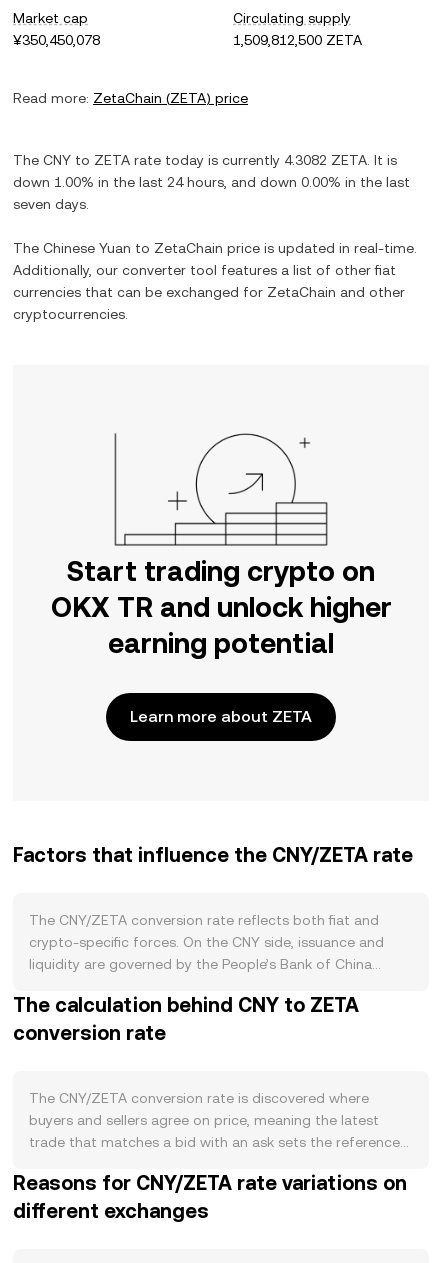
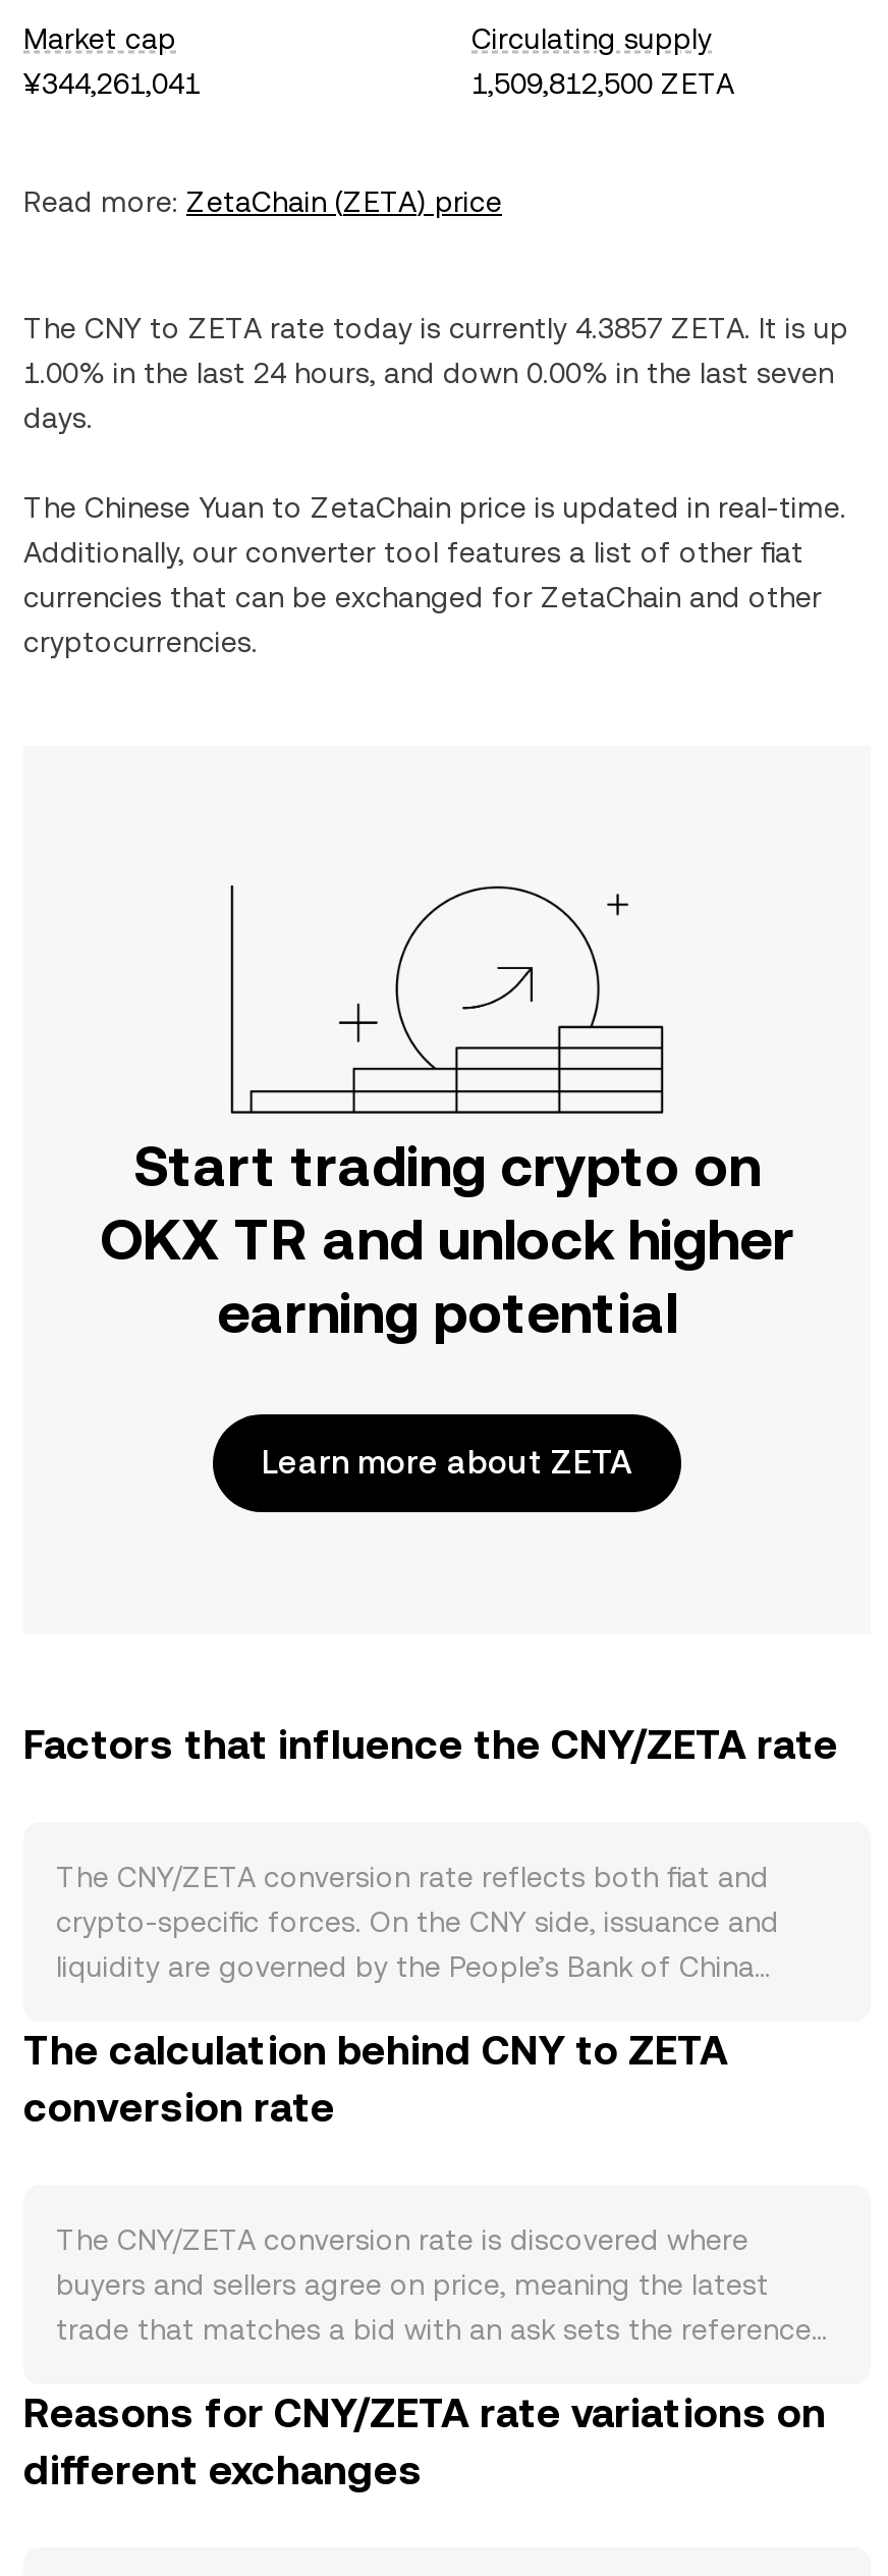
- ¥350,450,078
+ ¥344,261,041

- The CNY to ZETA rate today is currently 4.3082 ZETA. It is
- down 1.00% in the last 24 hours, and down 0.00% in the last
- seven days.
+ The CNY to ZETA rate today is currently 4.3857 ZETA. It is up
+ 1.00% in the last 24 hours, and down 0.00% in the last seven
+ days.
